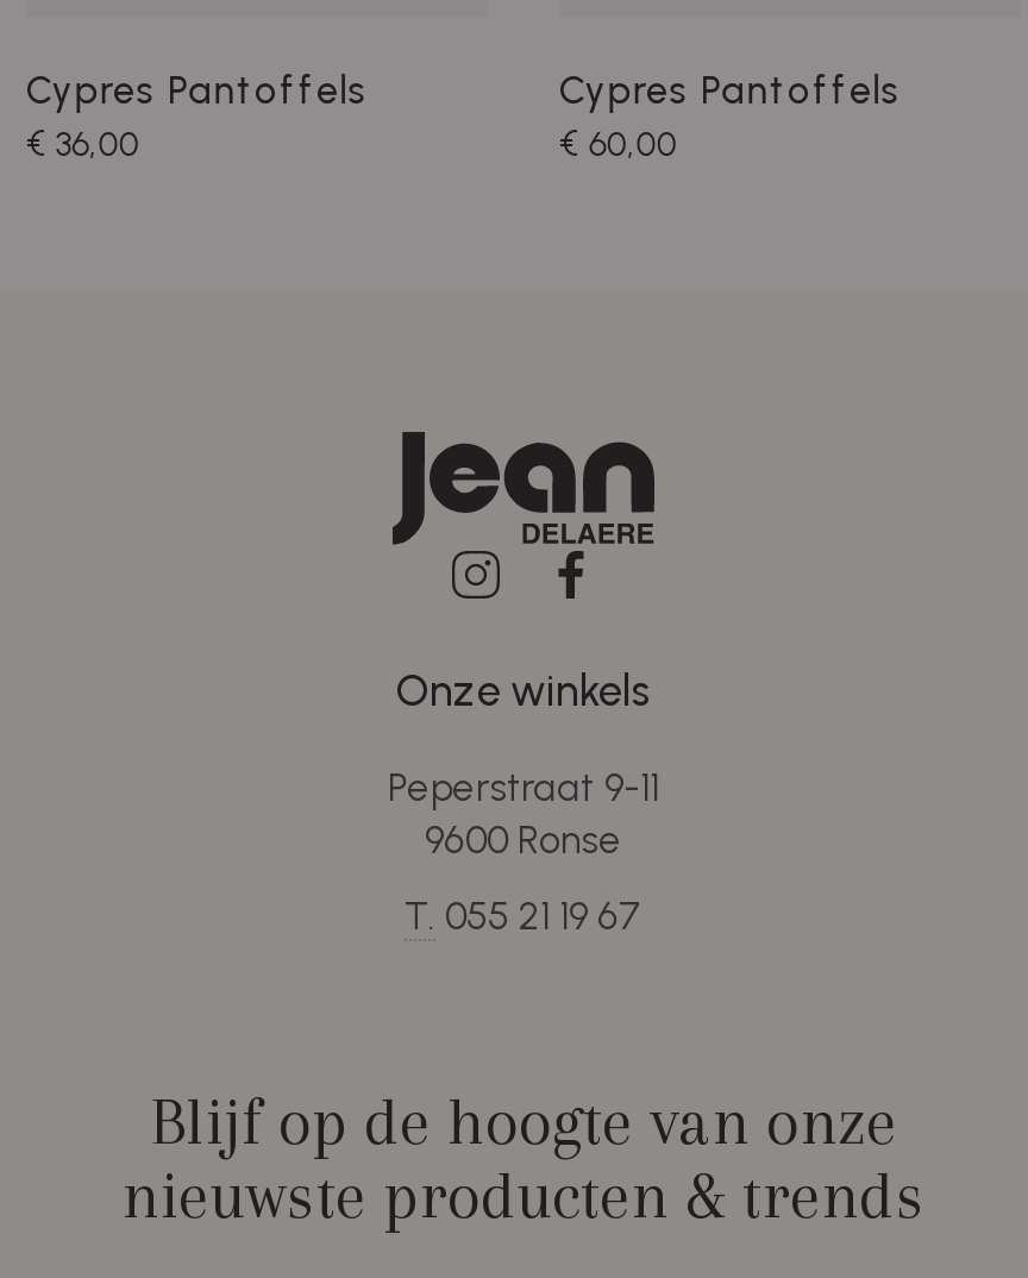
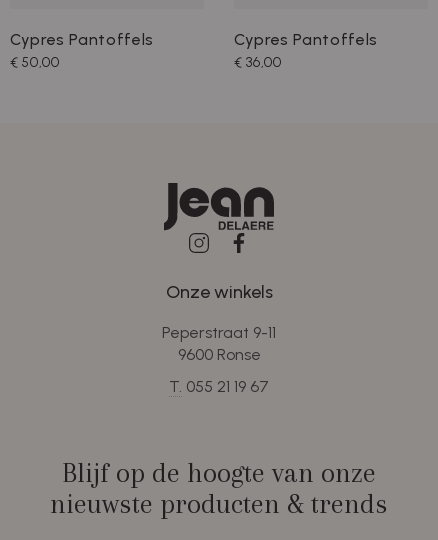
- € 36,00
+ € 50,00

- € 60,00
+ € 36,00
